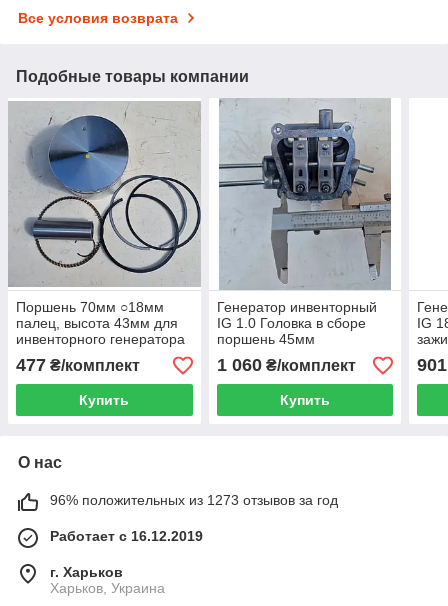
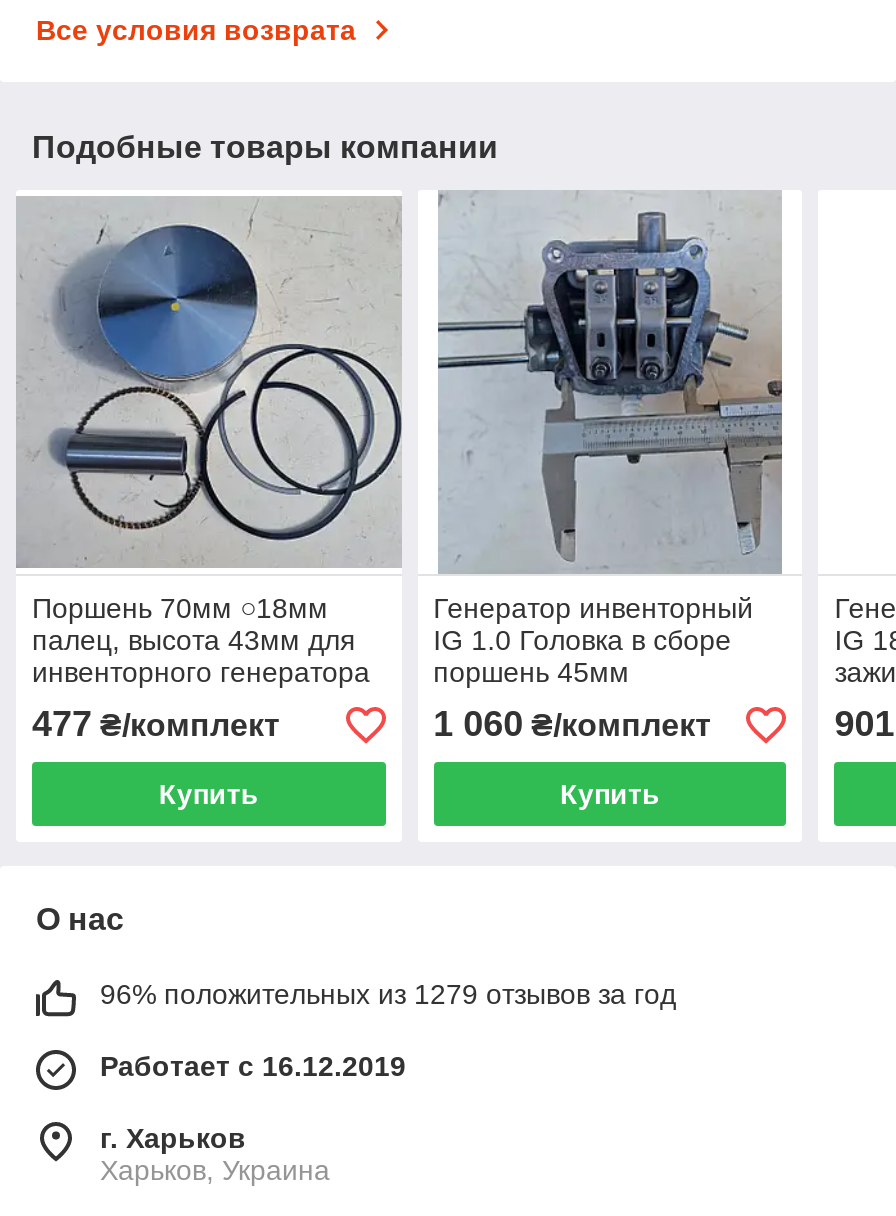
- 96% положительных из 1273 отзывов за год
+ 96% положительных из 1279 отзывов за год
